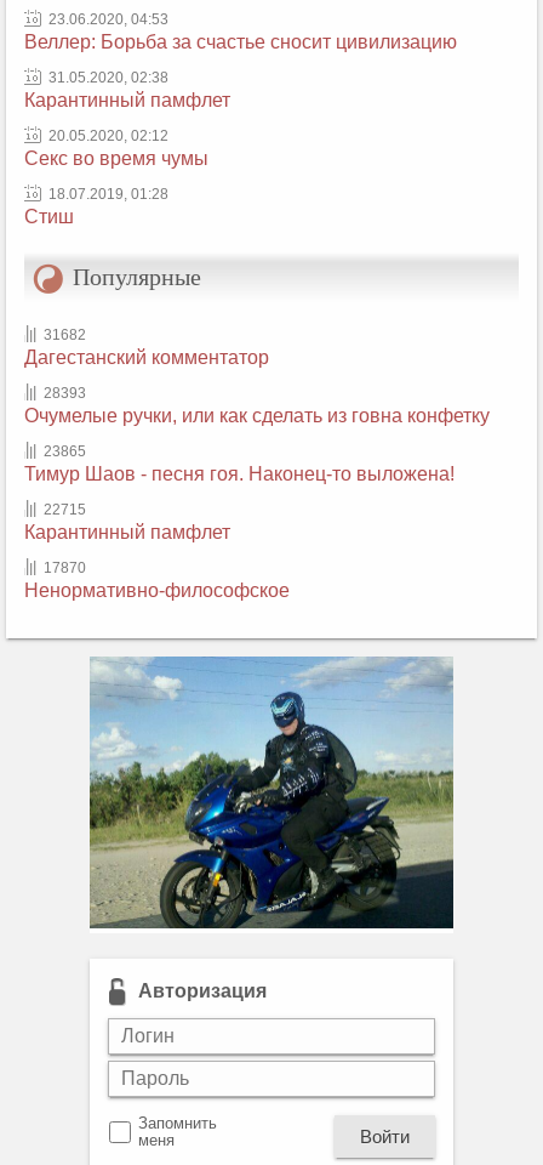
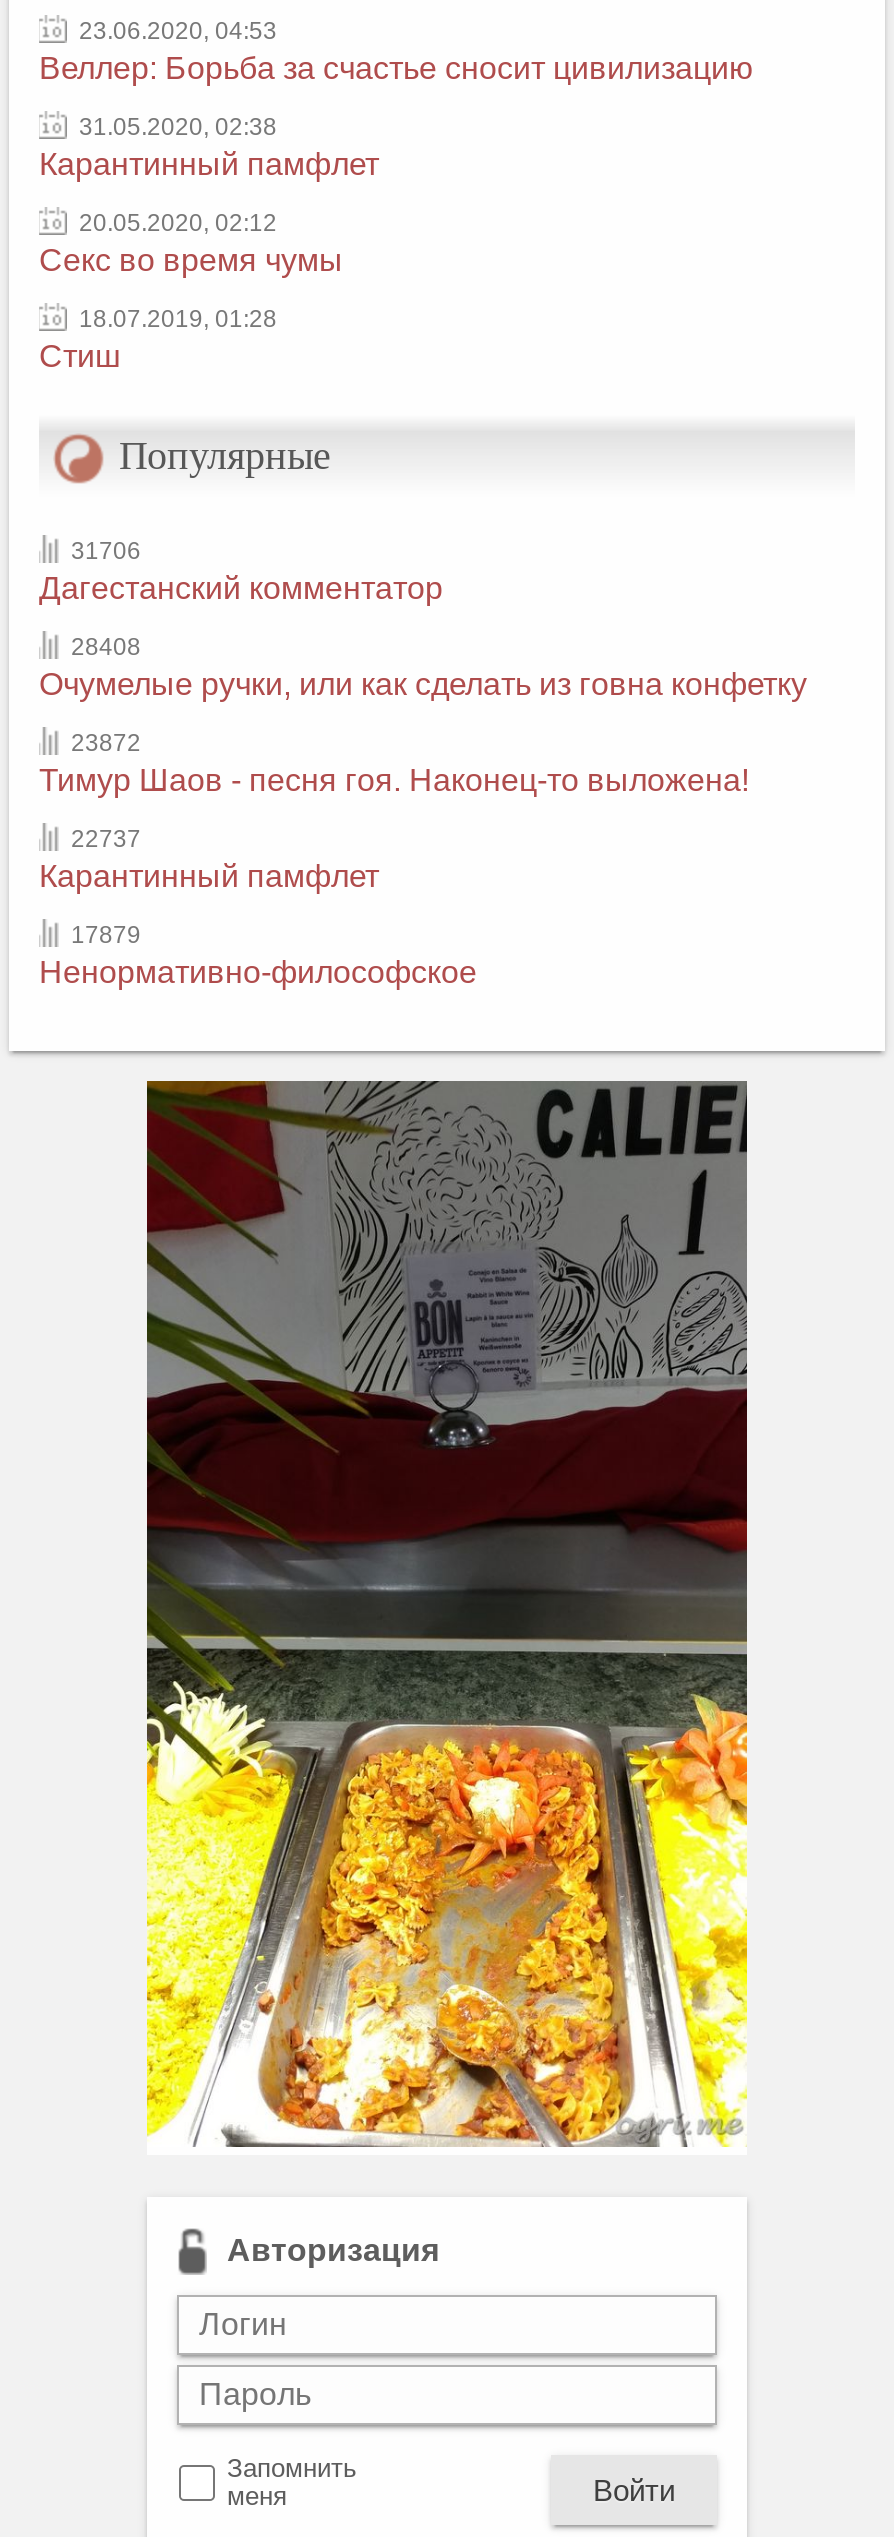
- 31682
+ 31706

- 28393
+ 28408

- 23865
+ 23872

- 22715
+ 22737

- 17870
+ 17879

- [image]
+ [image]
